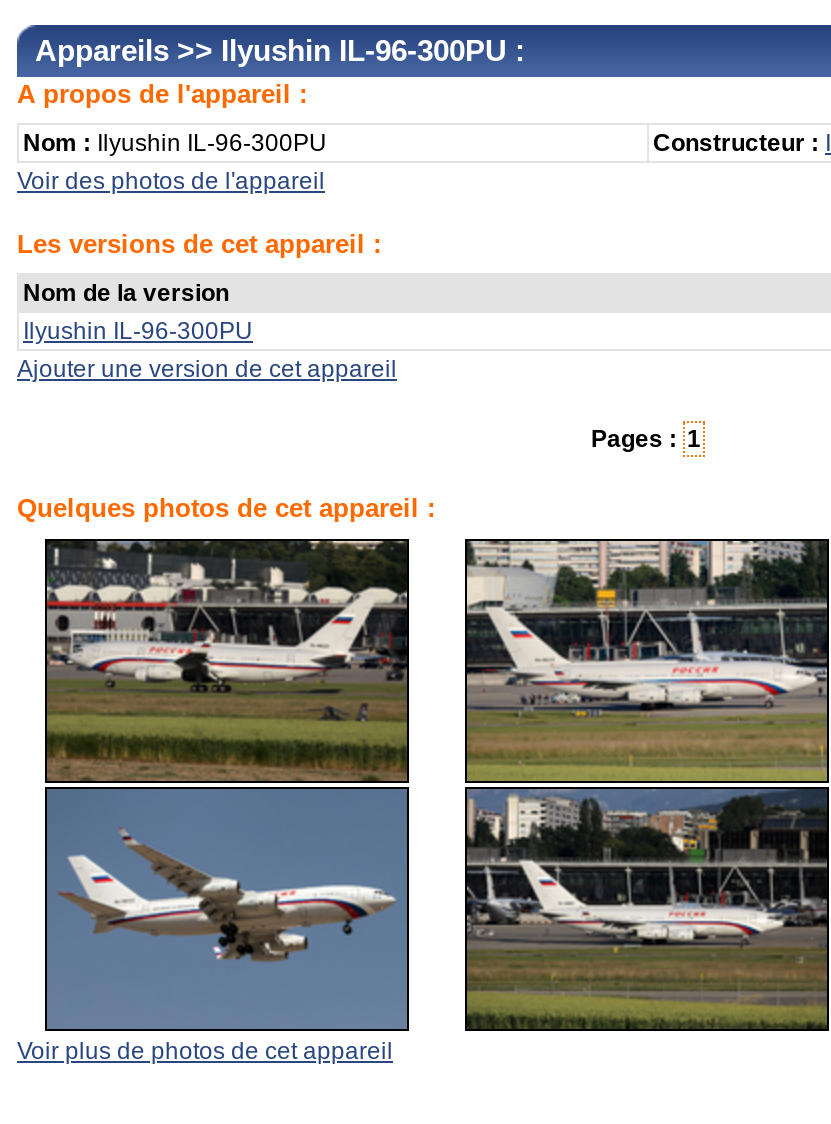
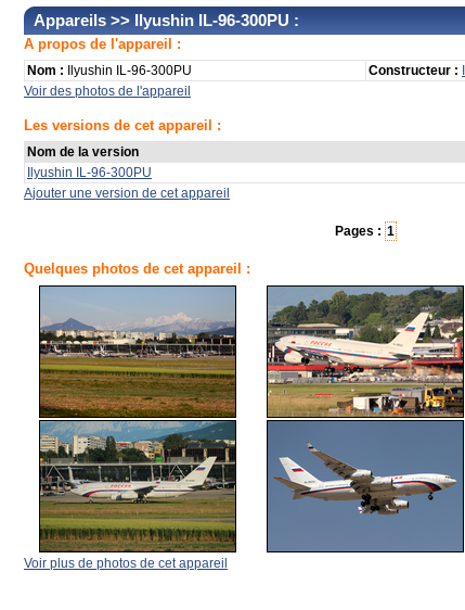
- [image]
+ [image]

- [image]
+ [image]
